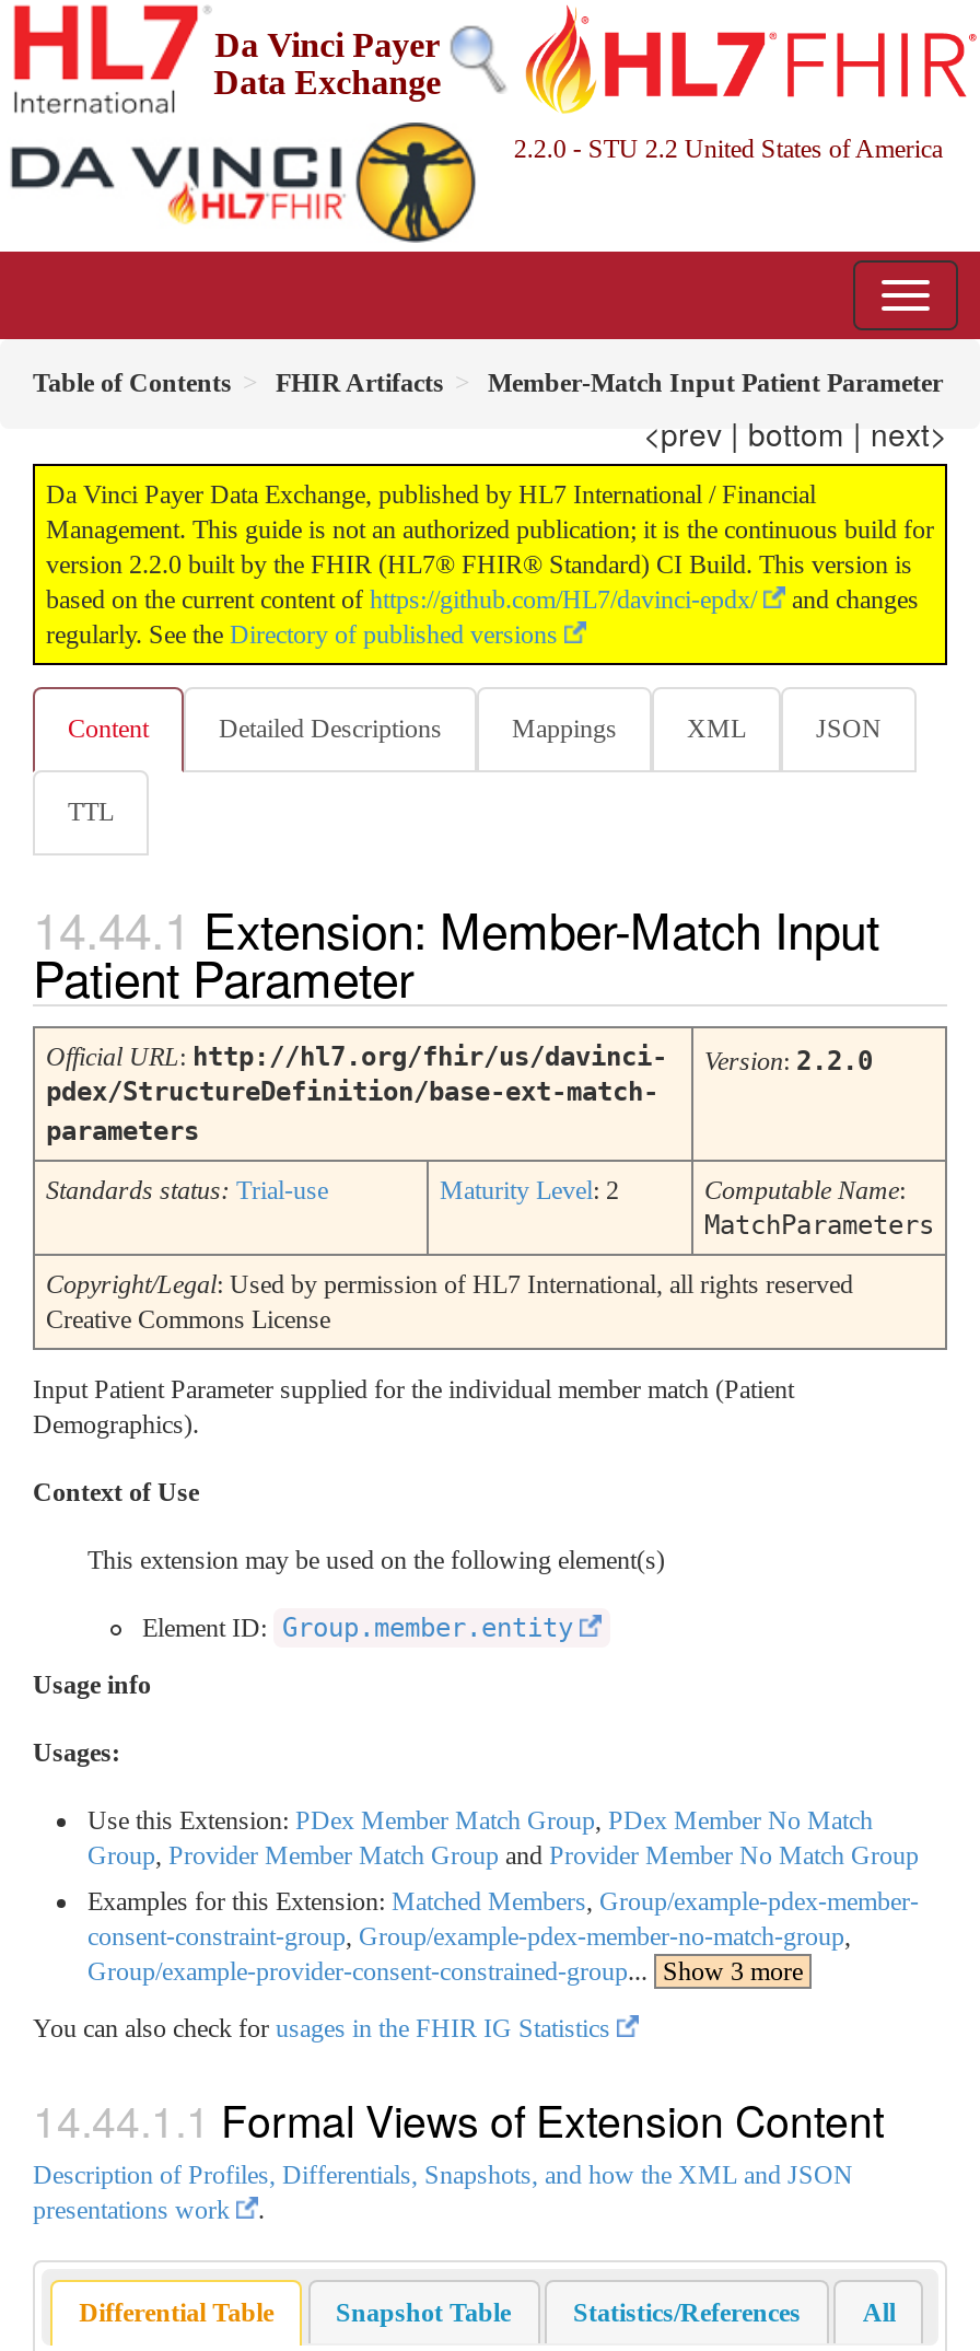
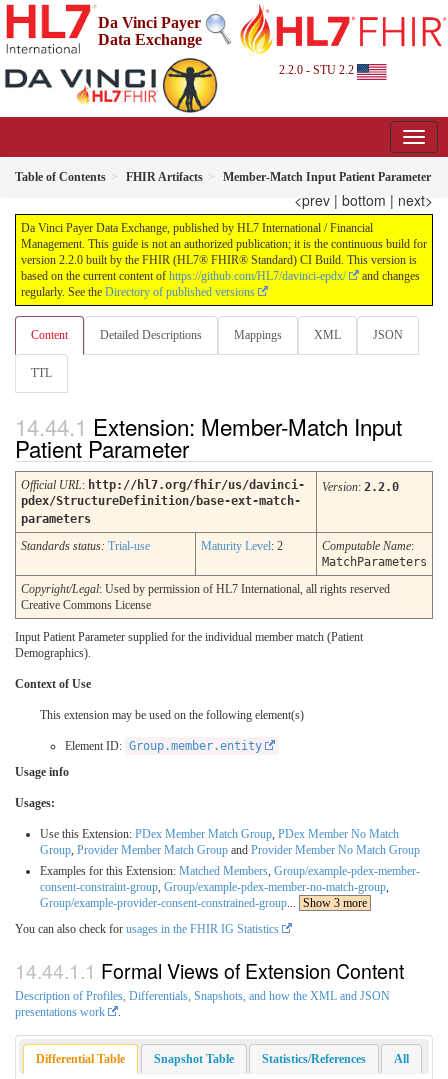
- 2.2.0 - STU 2.2 United States of America
+ 2.2.0 - STU 2.2
